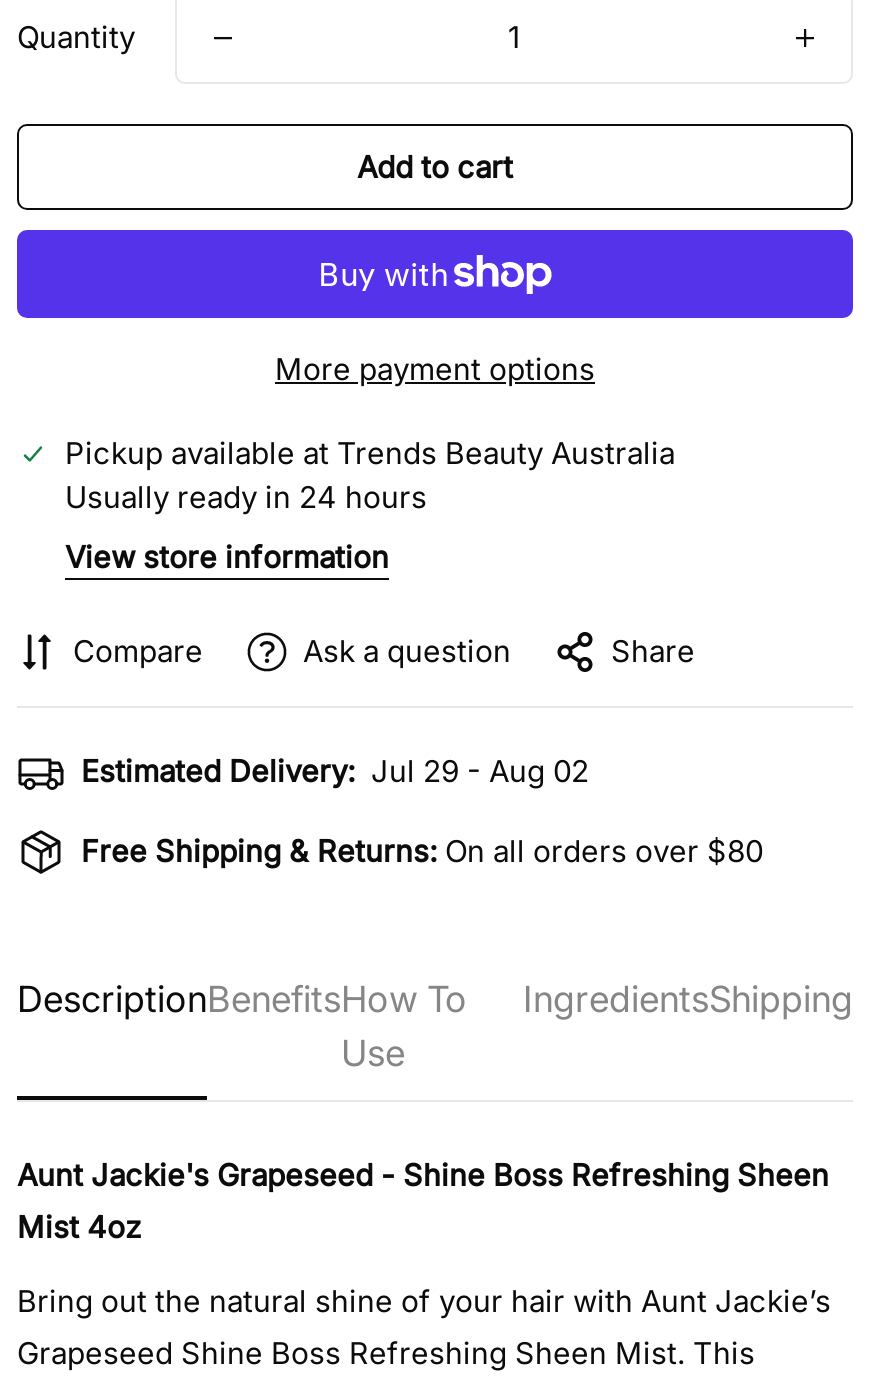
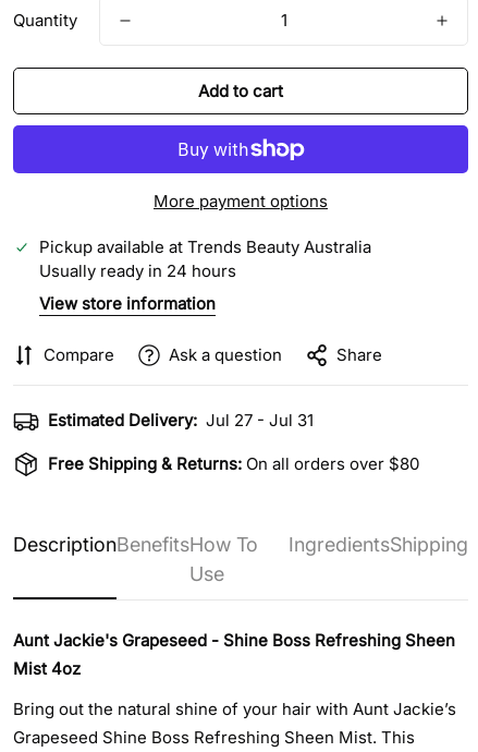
- Estimated Delivery: Jul 29 - Aug 02
+ Estimated Delivery: Jul 27 - Jul 31
